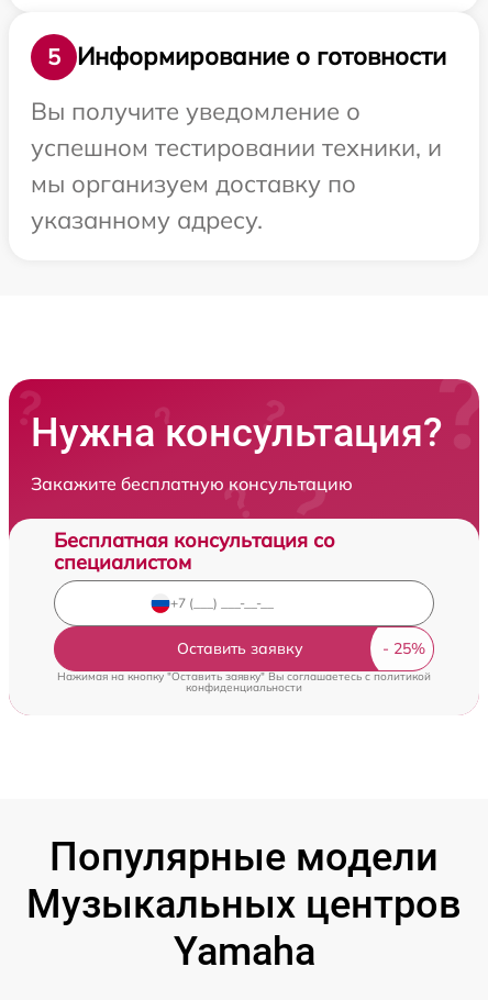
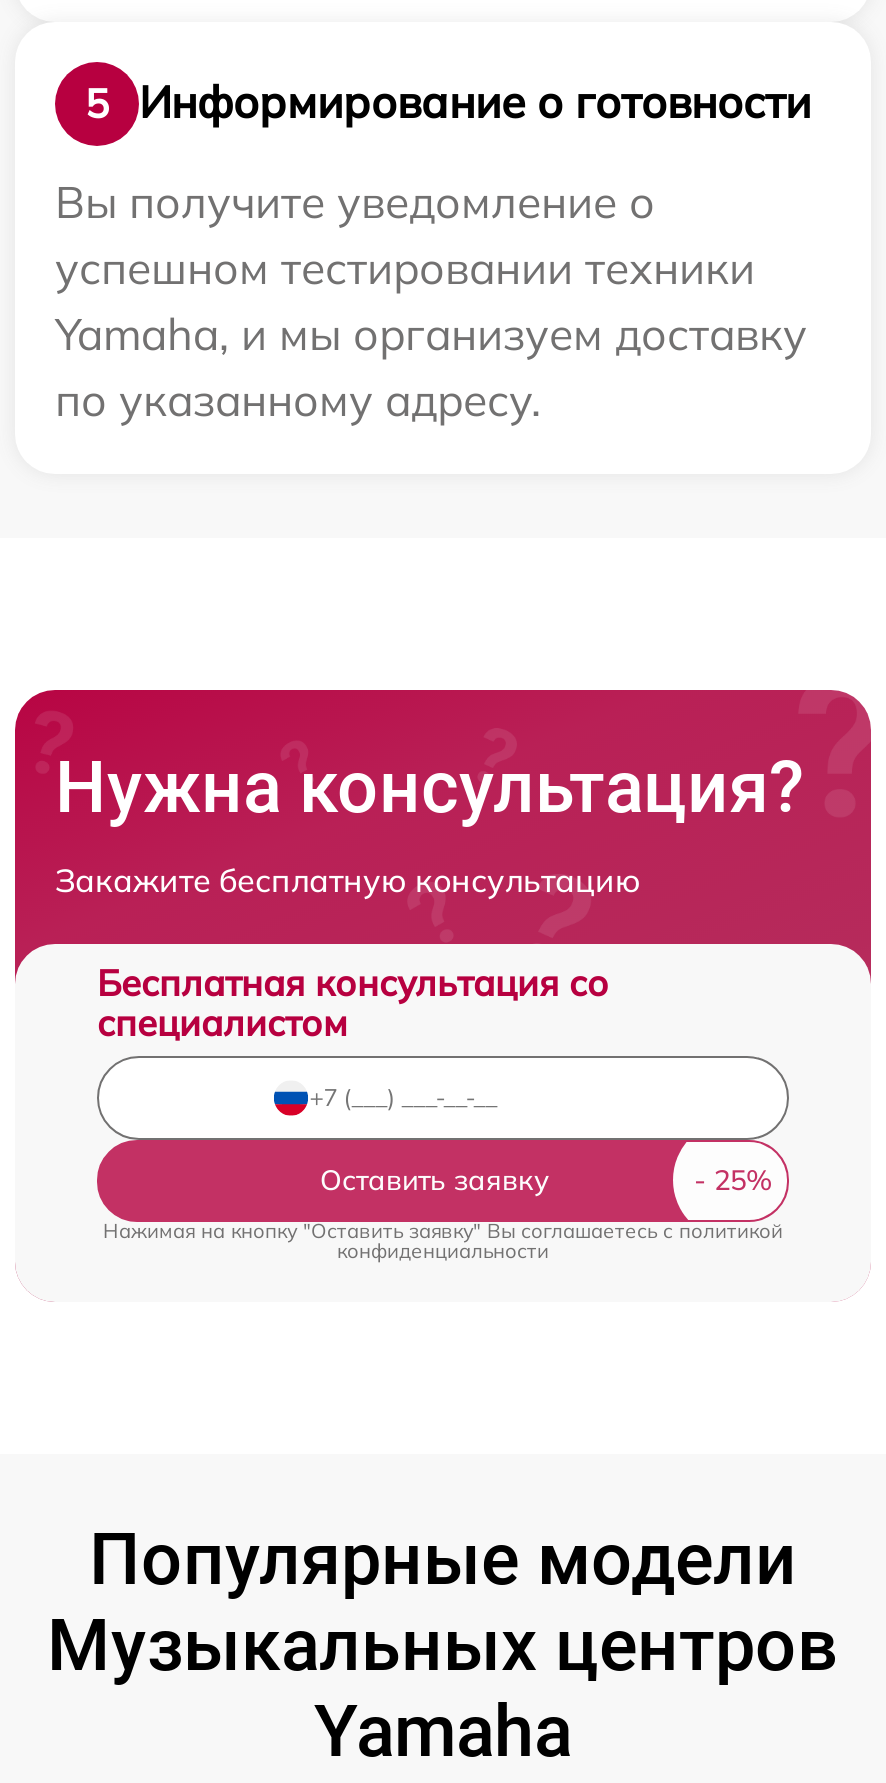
- успешном тестировании техники, и
- мы организуем доставку по
- указанному адресу.
+ успешном тестировании техники
+ Yamaha, и мы организуем доставку
+ по указанному адресу.
